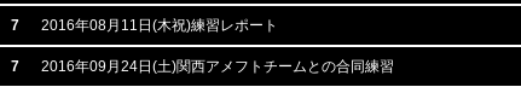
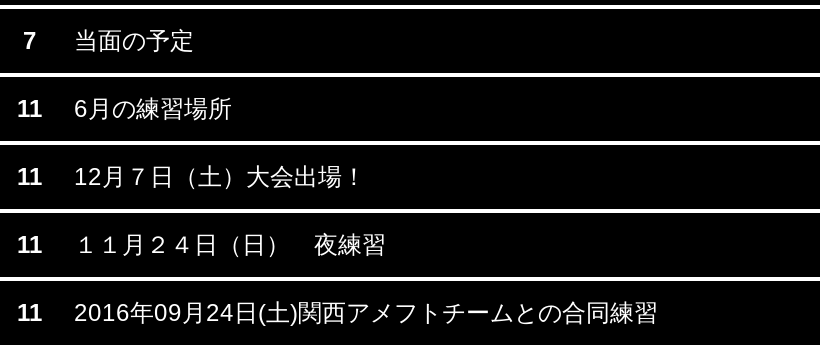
- 2016年08月11日(木祝)練習レポート
- 7
+ 当面の予定
+ 11
+ 6月の練習場所
+ 11
+ 12月７日（土）大会出場！
+ 11
+ １１月２４日（日） 夜練習
+ 11
